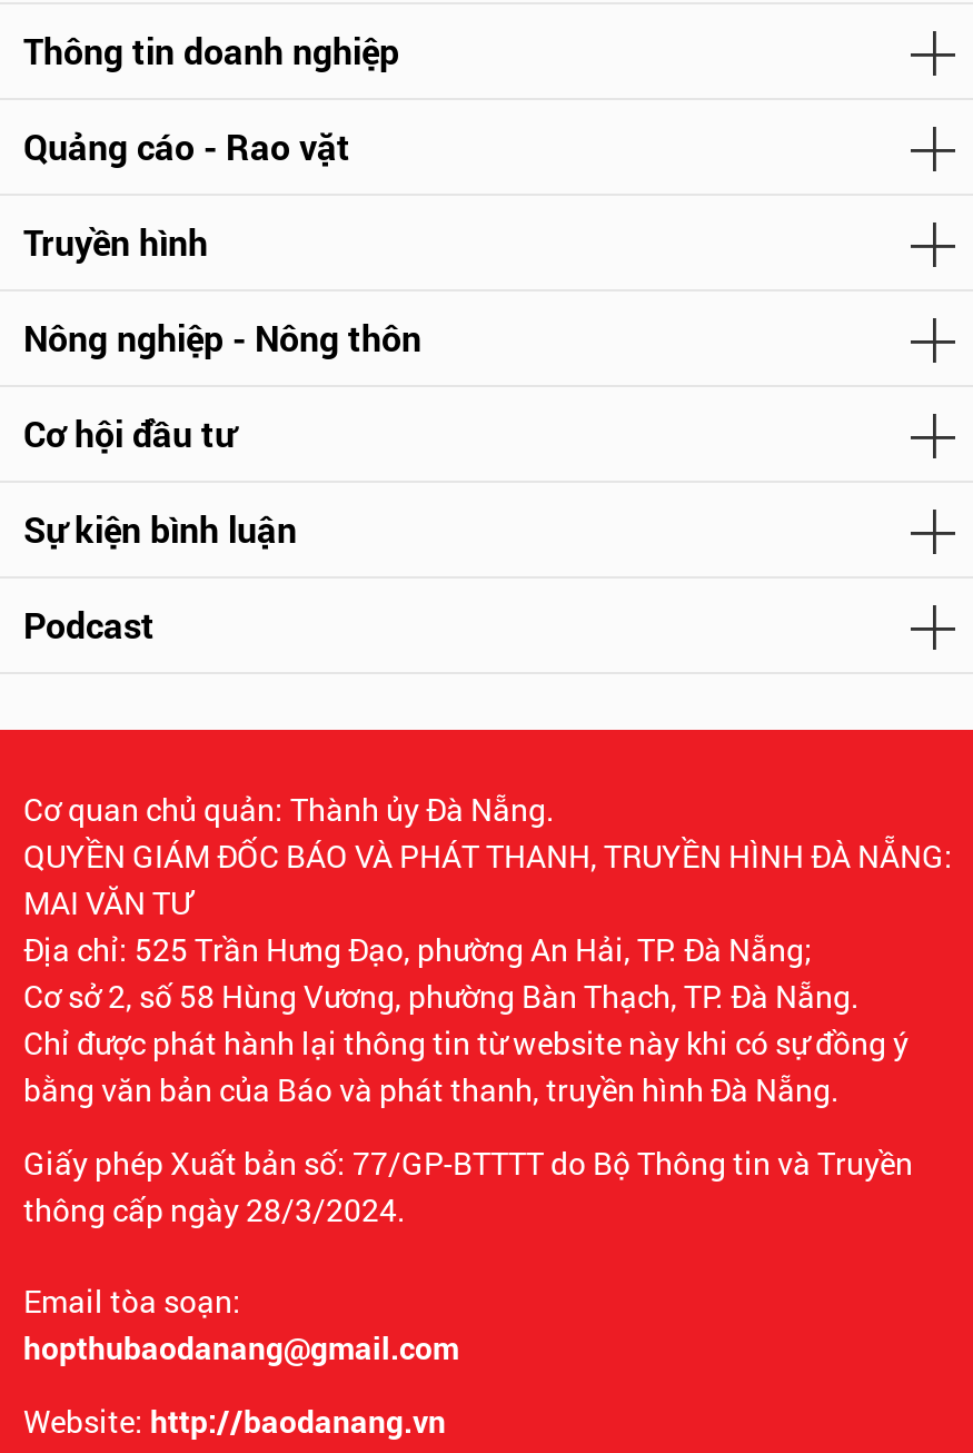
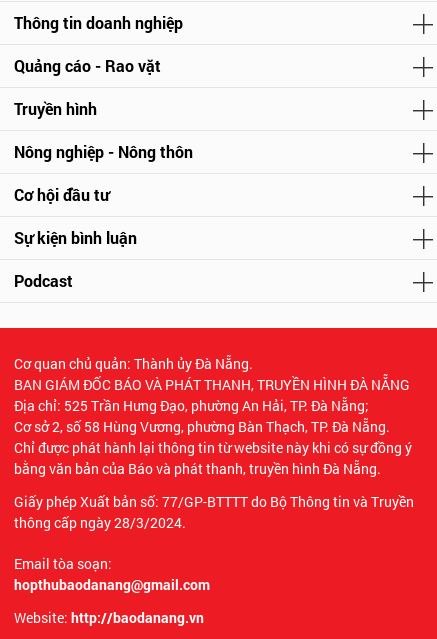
- QUYỀN GIÁM ĐỐC BÁO VÀ PHÁT THANH, TRUYỀN HÌNH ĐÀ NẴNG:
- MAI VĂN TƯ
+ BAN GIÁM ĐỐC BÁO VÀ PHÁT THANH, TRUYỀN HÌNH ĐÀ NẴNG
